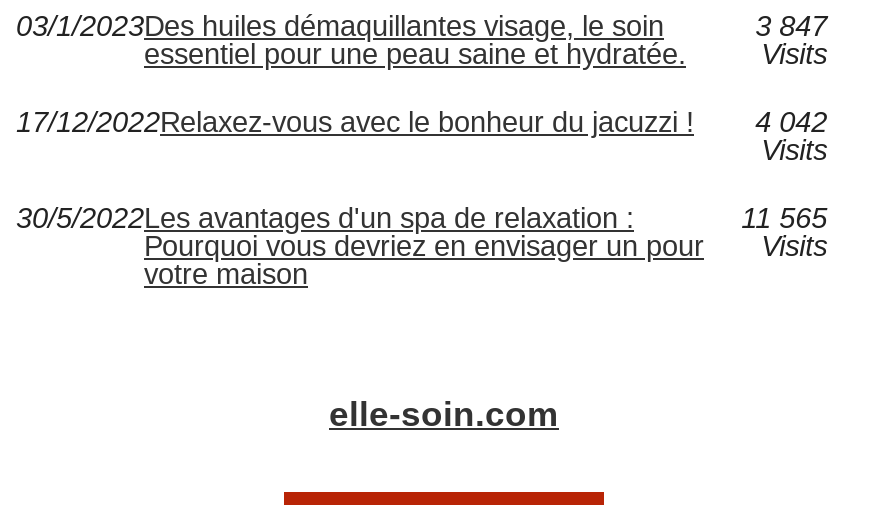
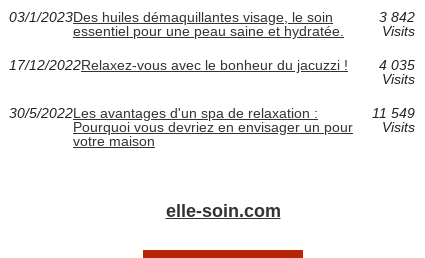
- 3 847
+ 3 842

- 17/12/2022Relaxez-vous avec le bonheur du jacuzzi ! 4 042
+ 17/12/2022Relaxez-vous avec le bonheur du jacuzzi ! 4 035

- 11 565
+ 11 549
